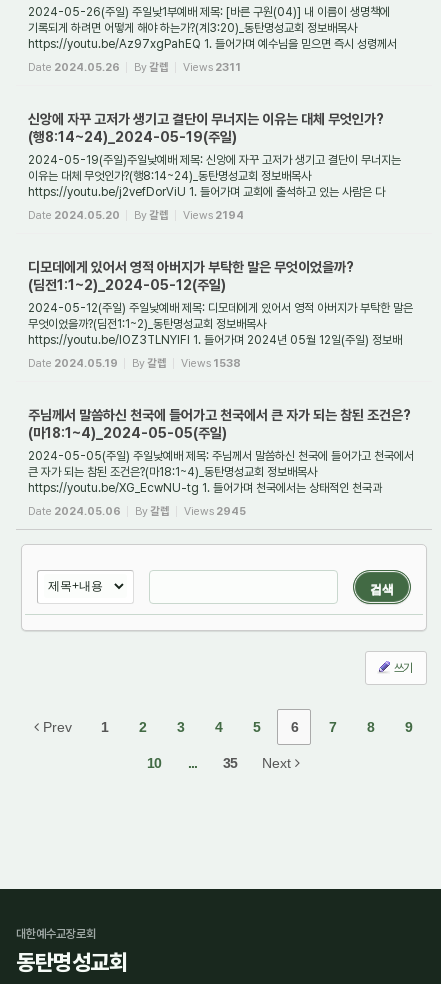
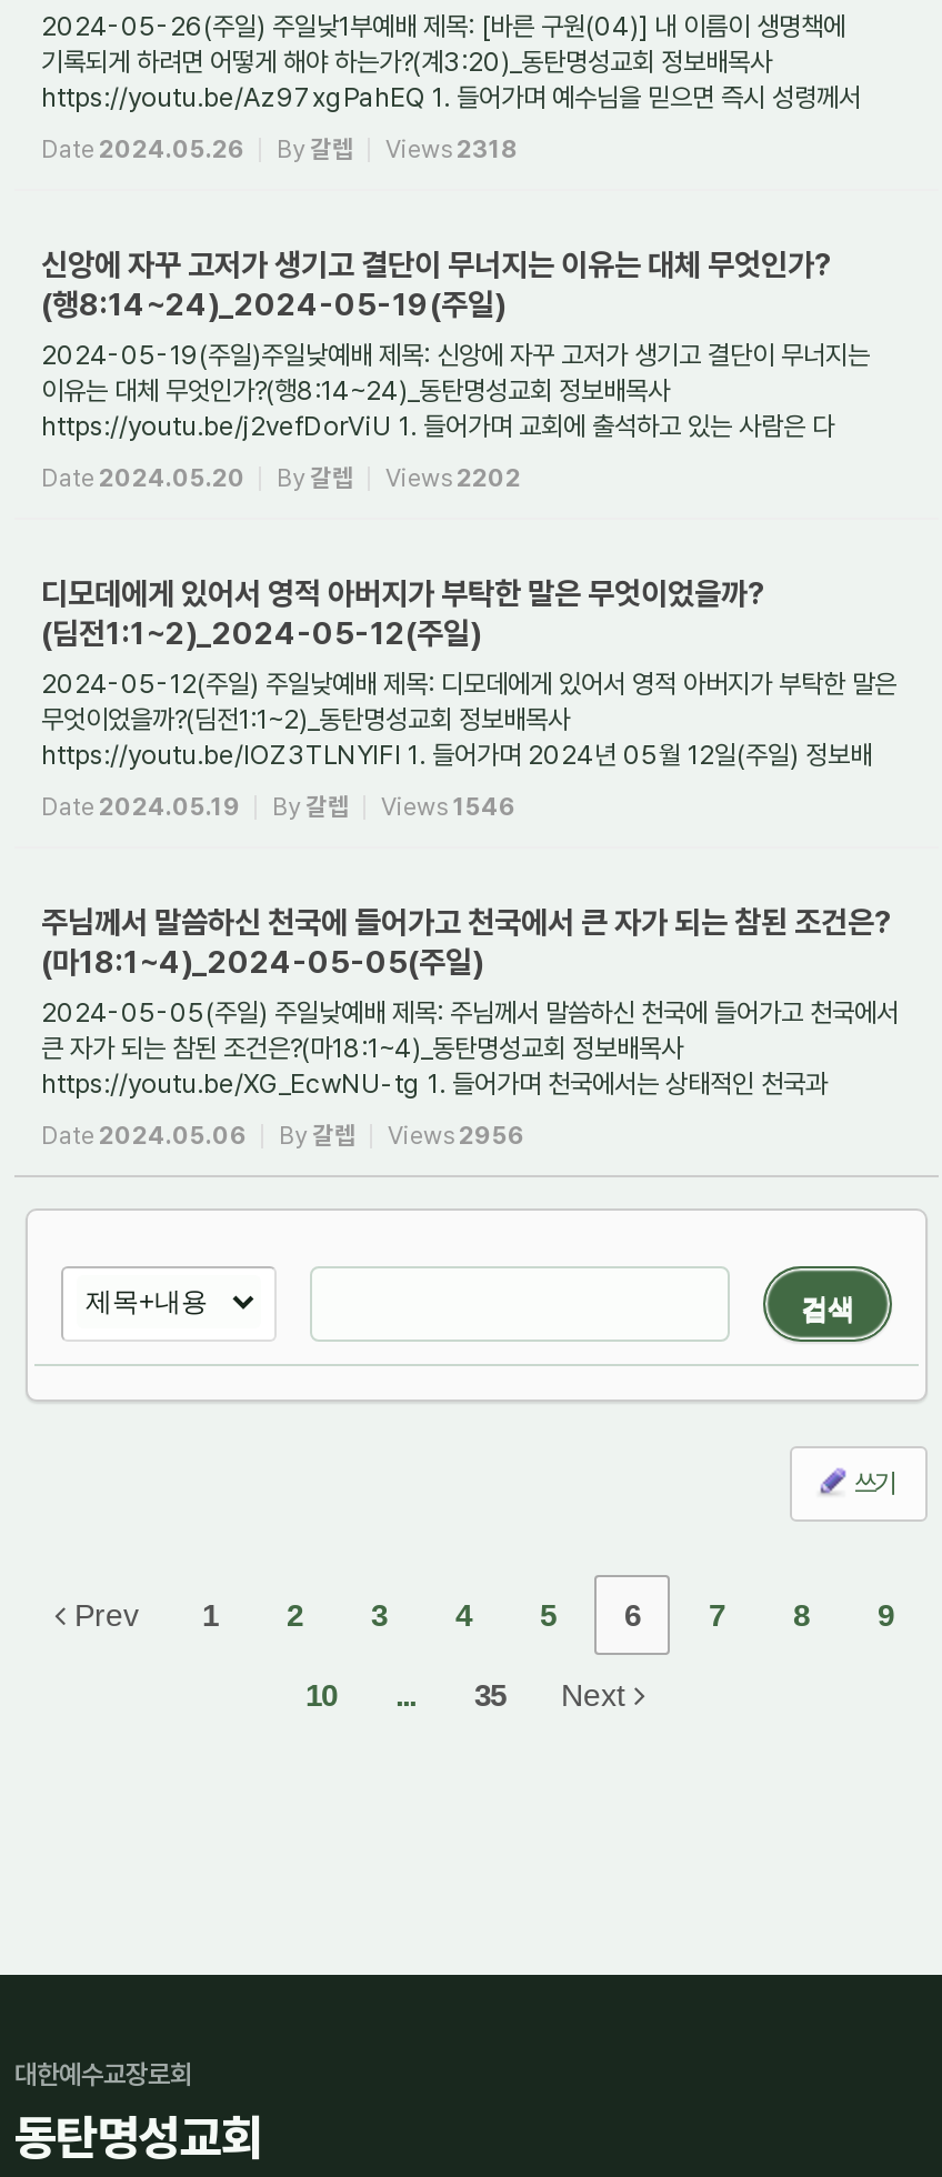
- Views 2311
+ Views 2318

- Views 2194
+ Views 2202

- Views 1538
+ Views 1546

- Views 2945
+ Views 2956
